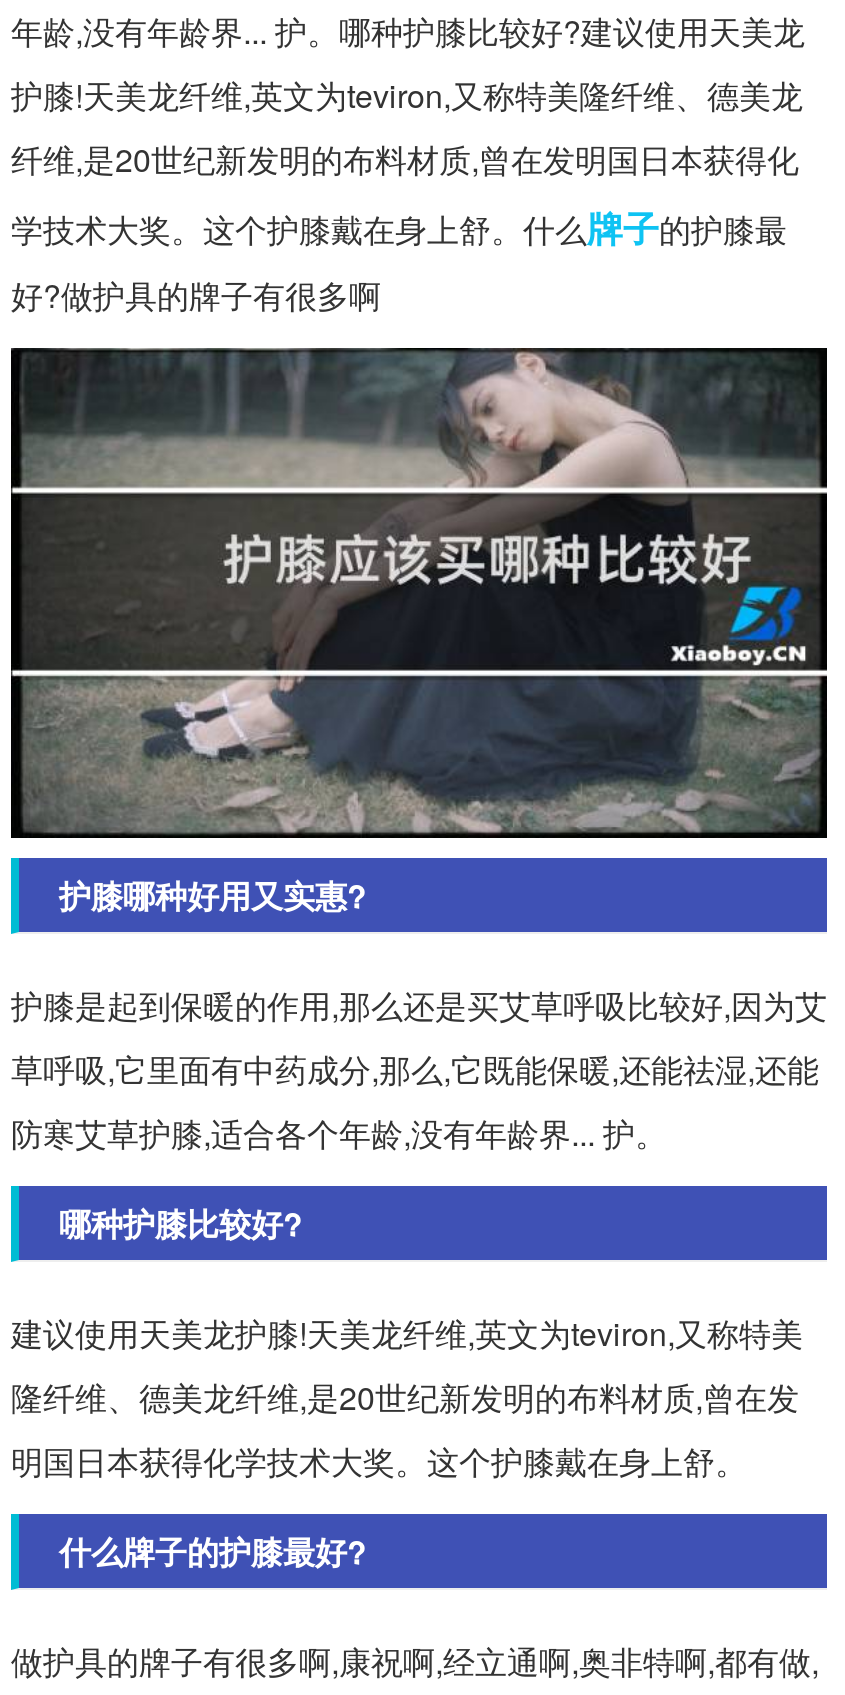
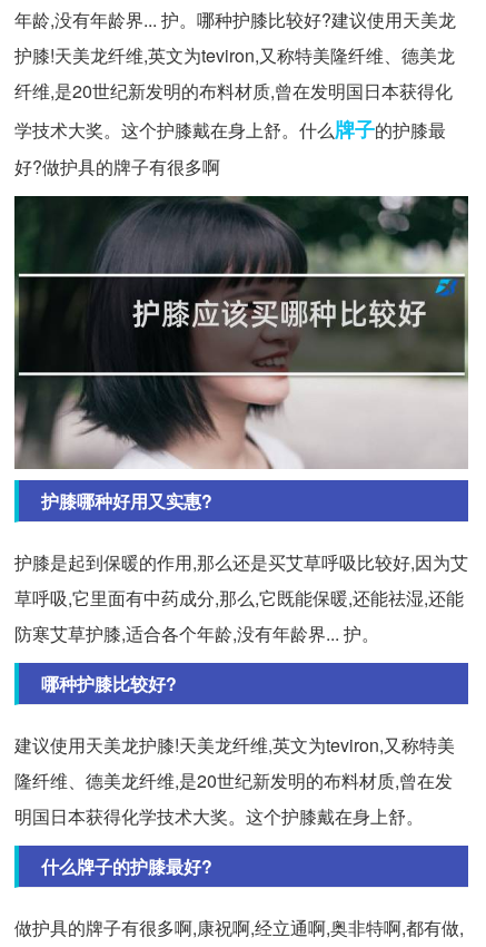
- [image]
+ [image]
